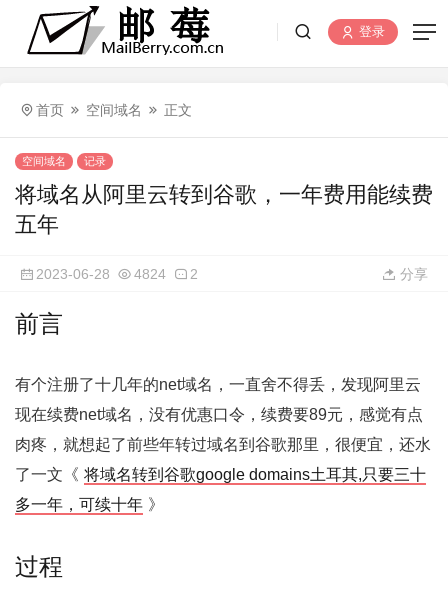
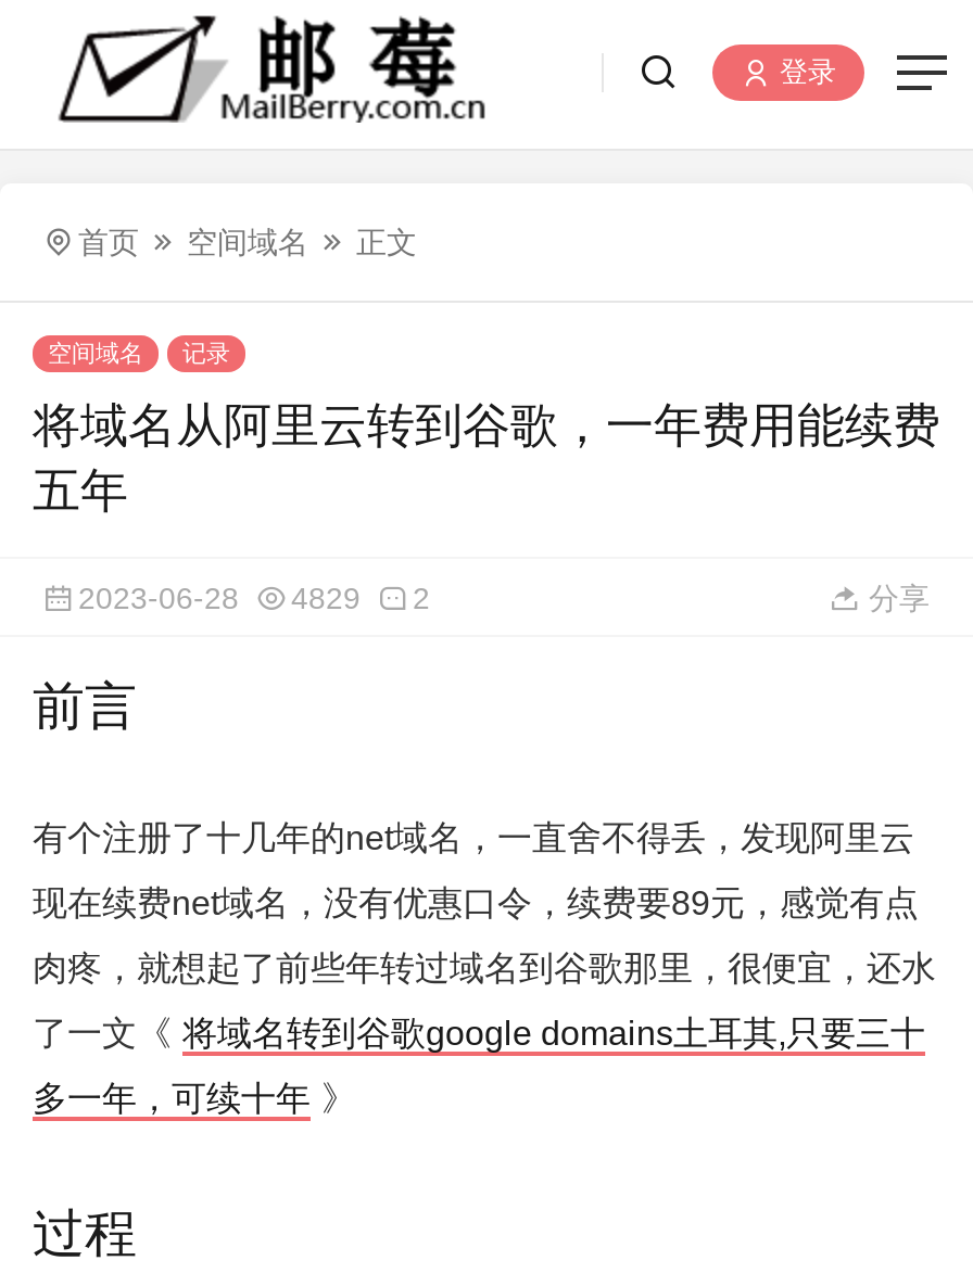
- 2023-06-28 4824 2
+ 2023-06-28 4829 2
